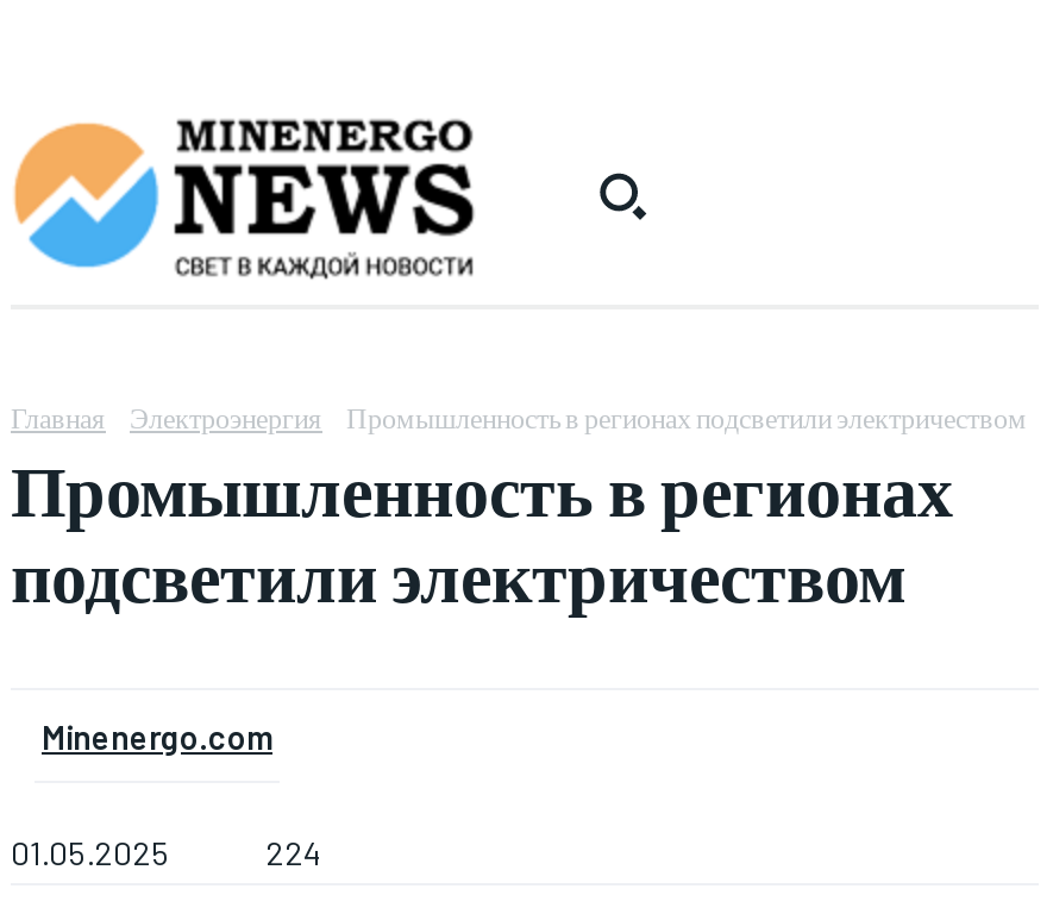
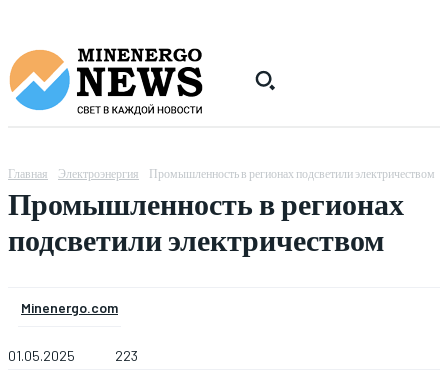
- 224
+ 223
